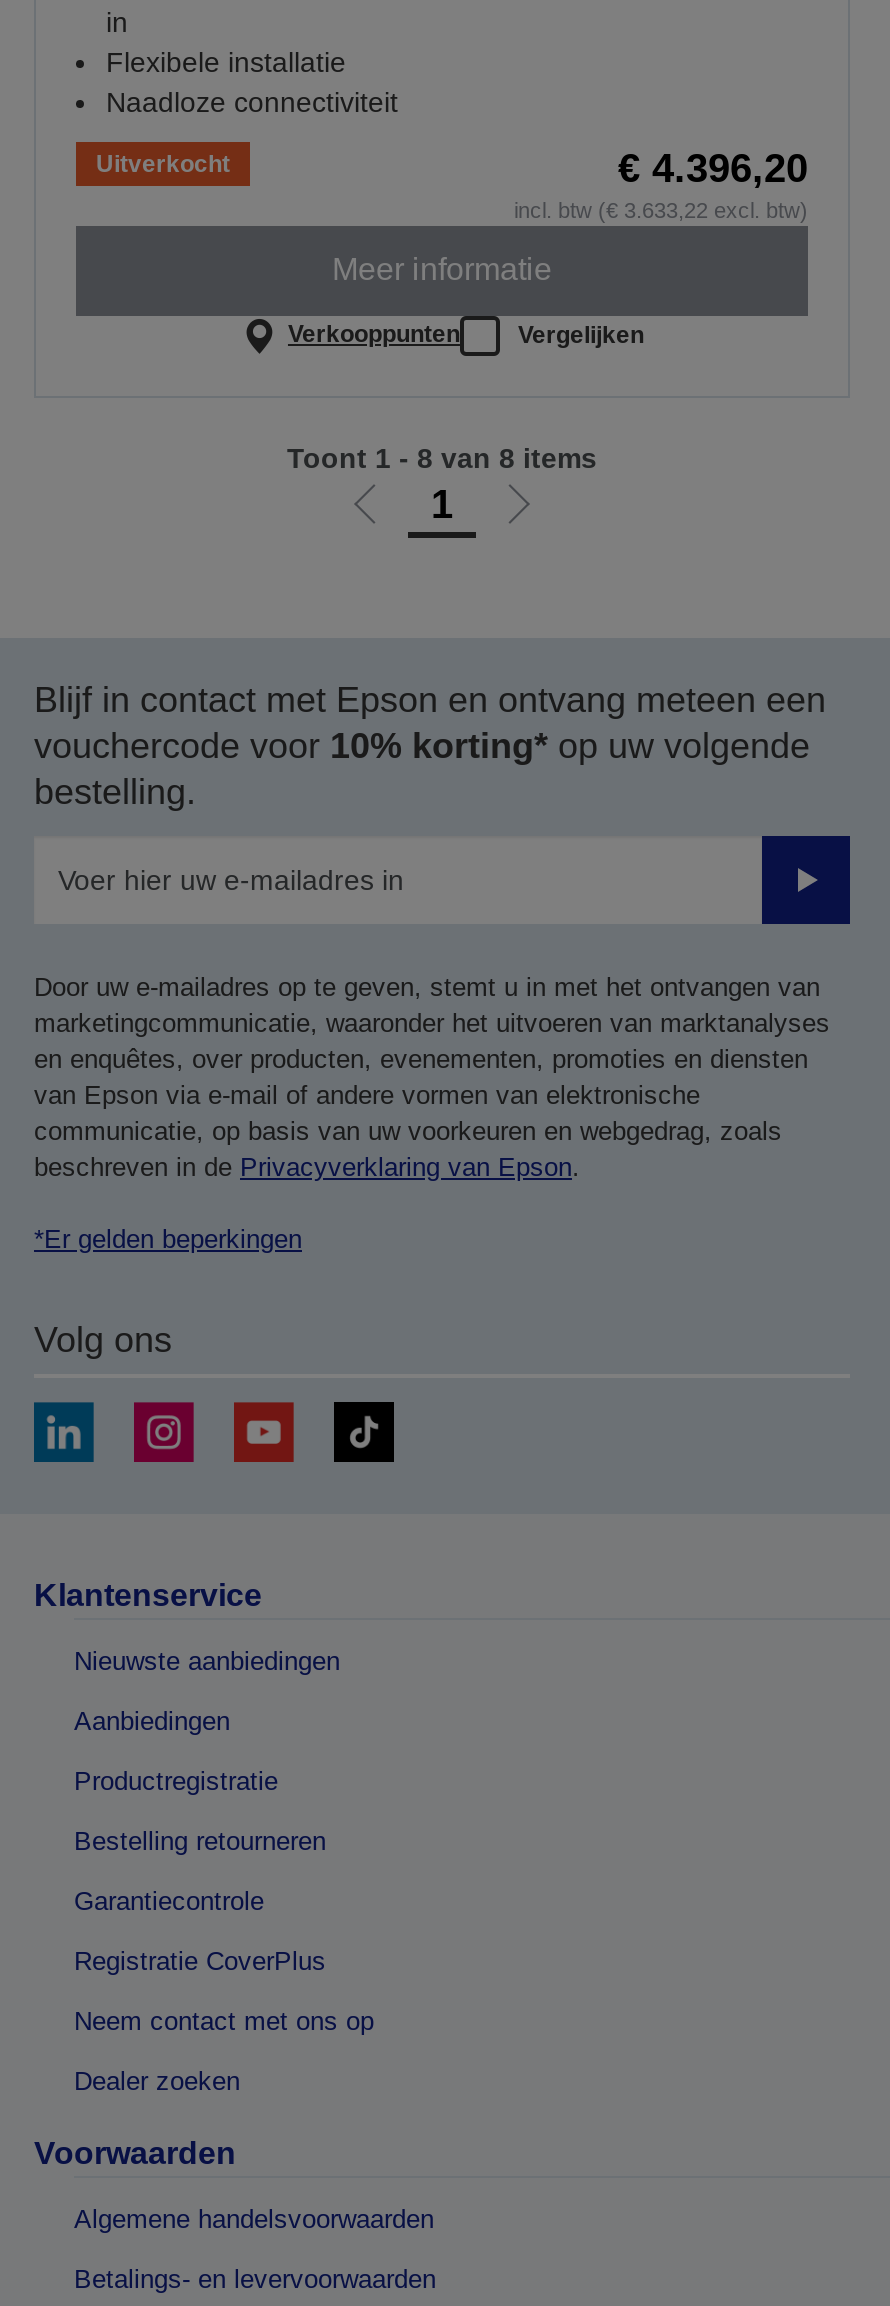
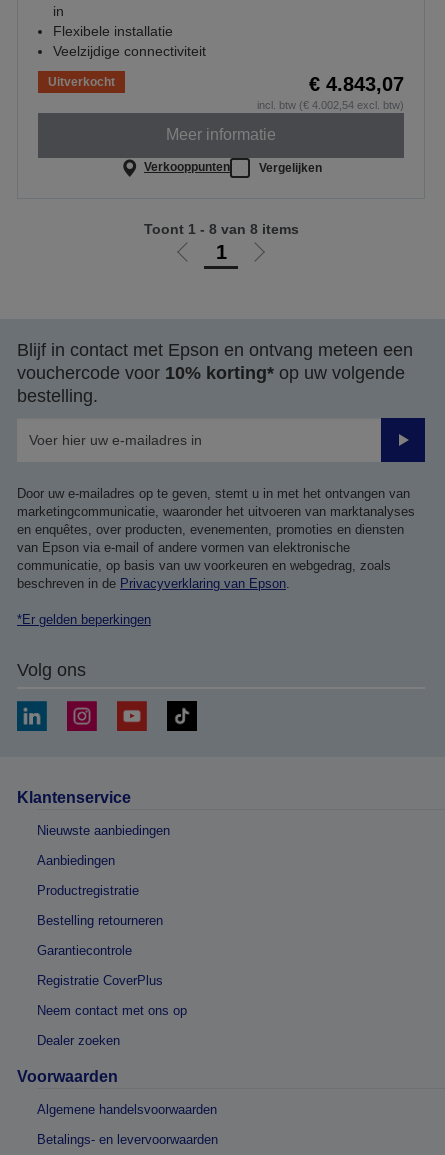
- Naadloze connectiviteit
+ Veelzijdige connectiviteit

- € 4.396,20
+ € 4.843,07

- incl. btw (€ 3.633,22 excl. btw)
+ incl. btw (€ 4.002,54 excl. btw)
